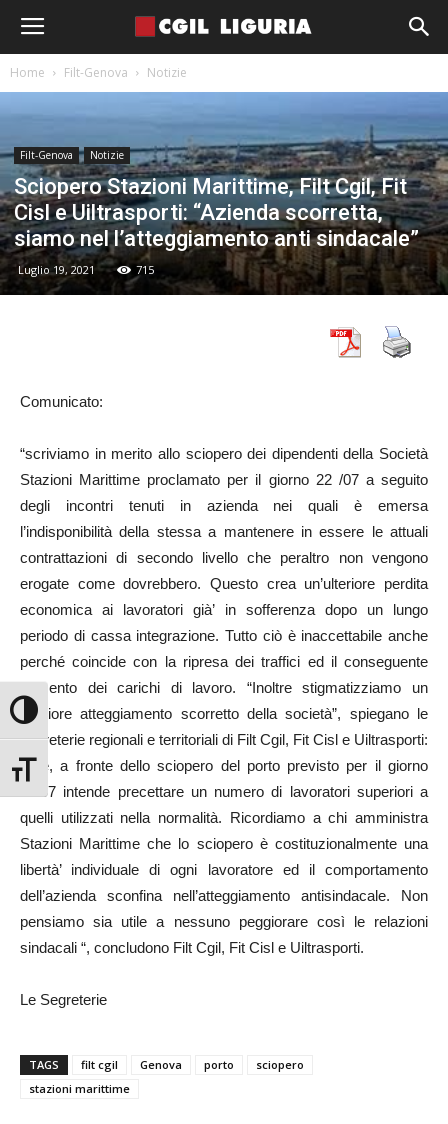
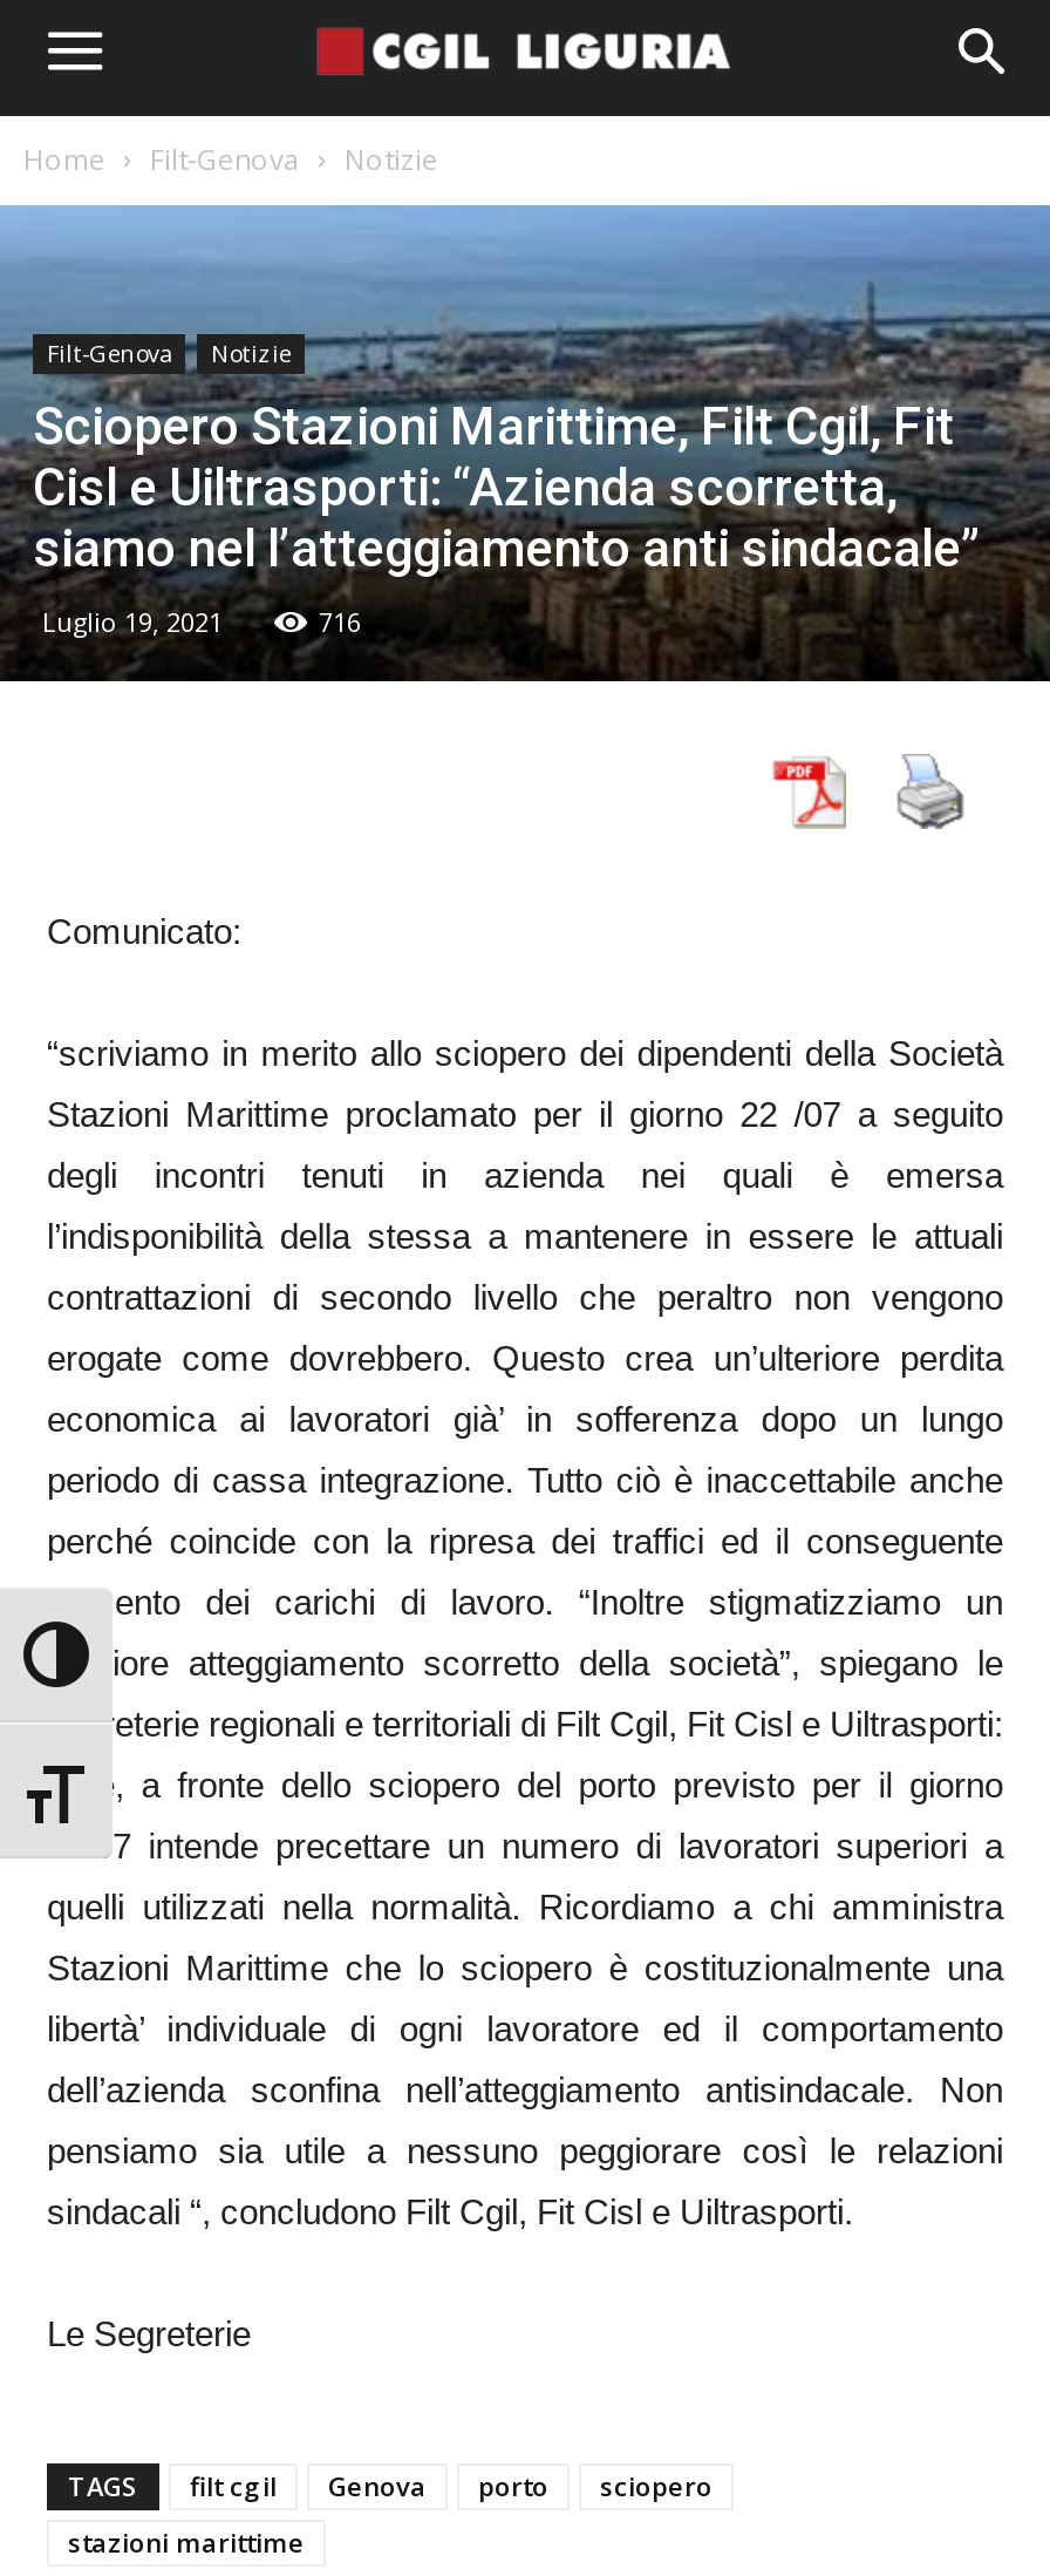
- 715
+ 716
